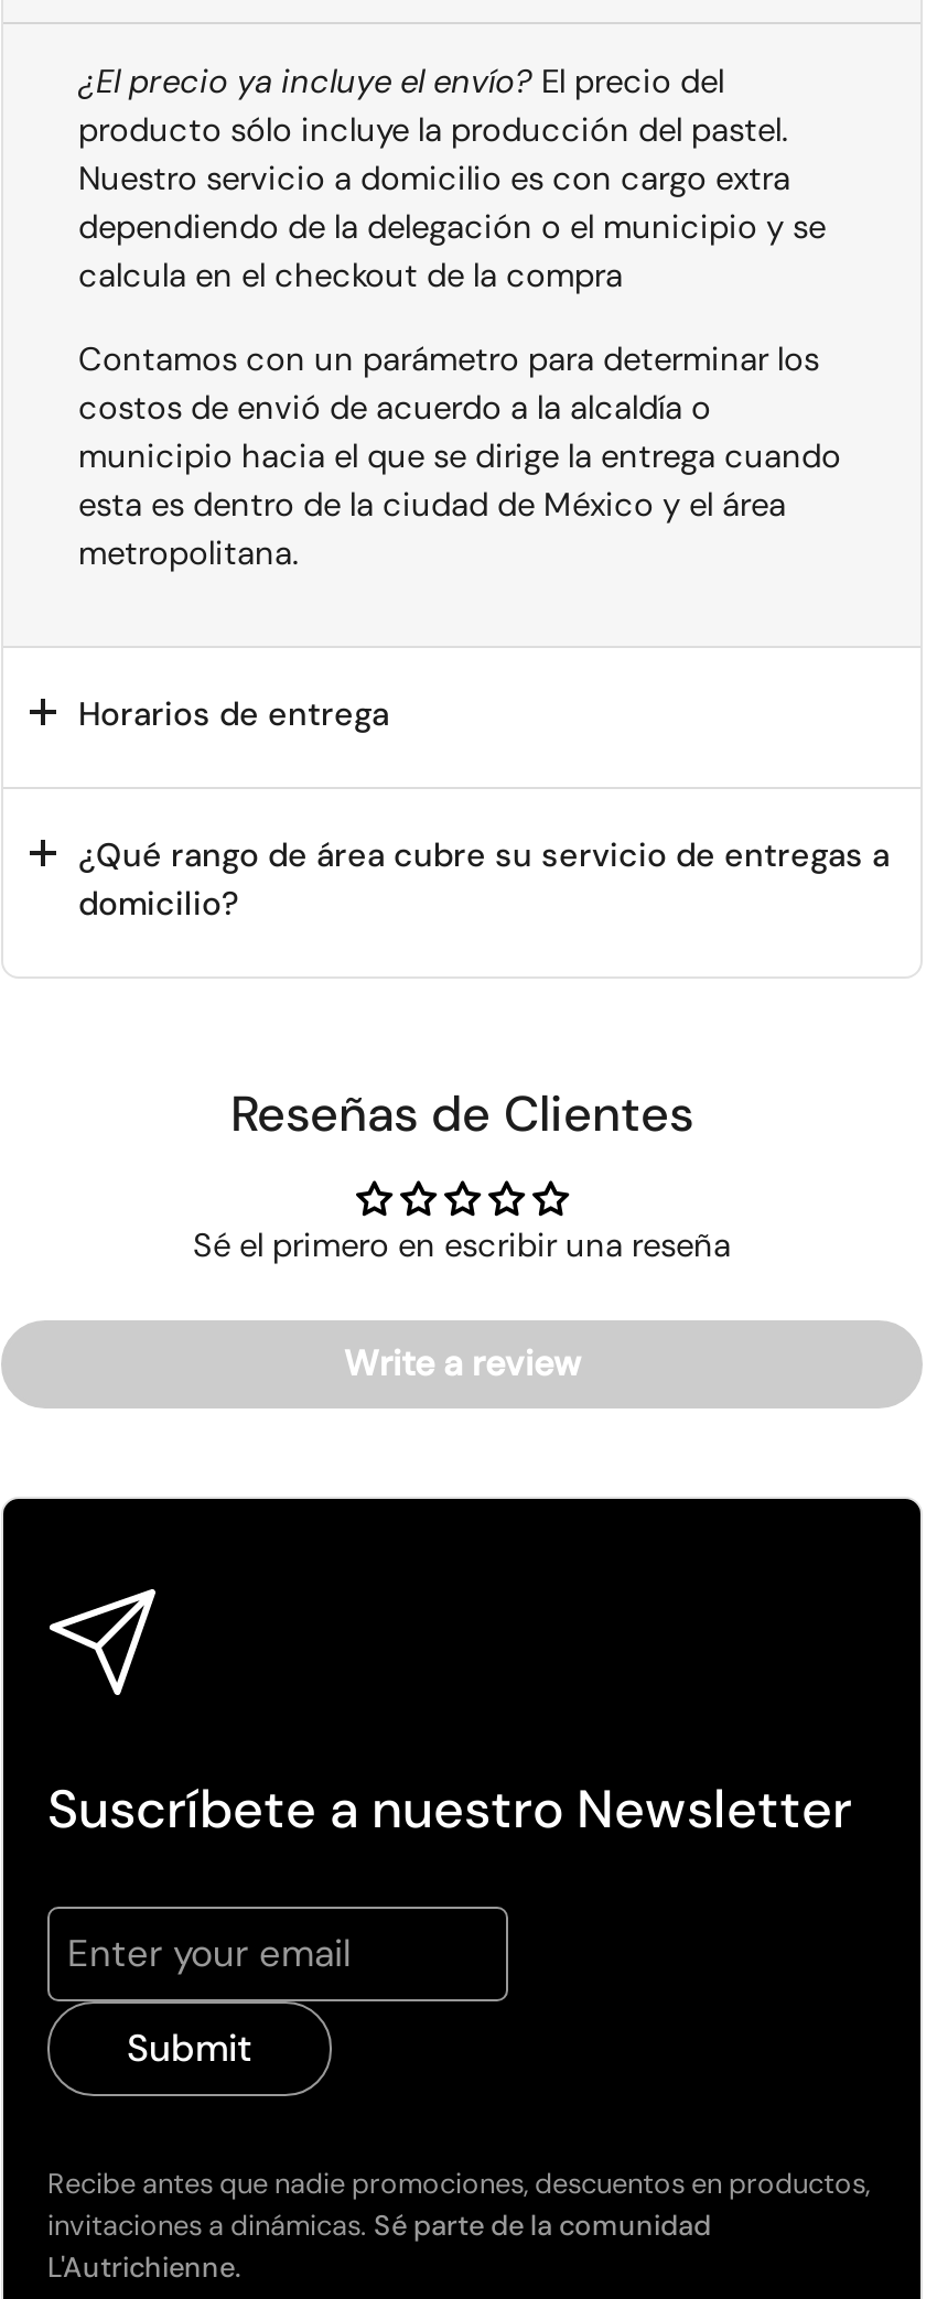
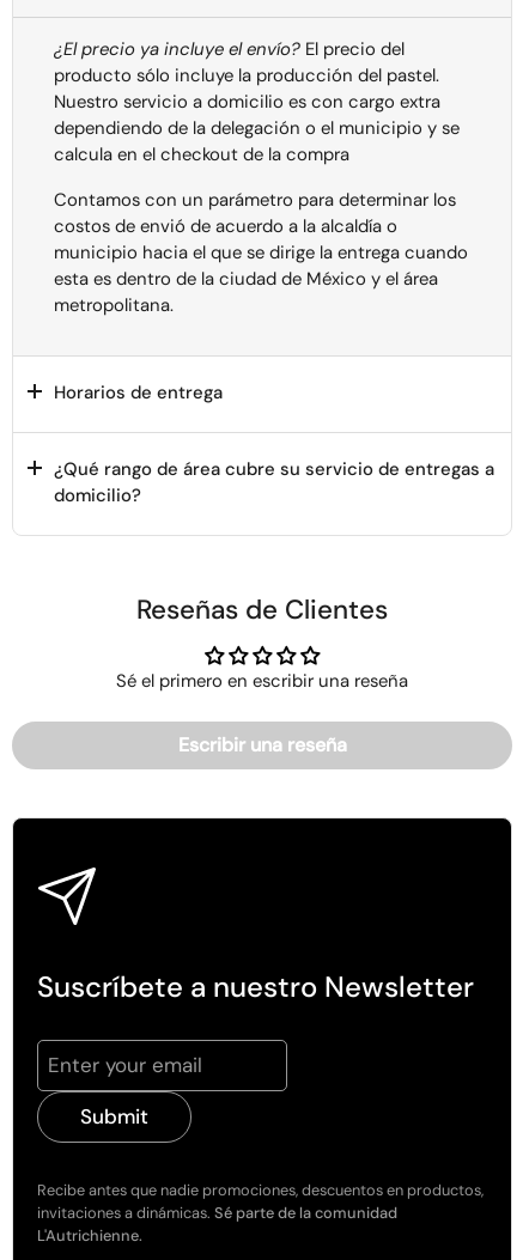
- Write a review
+ Escribir una reseña
